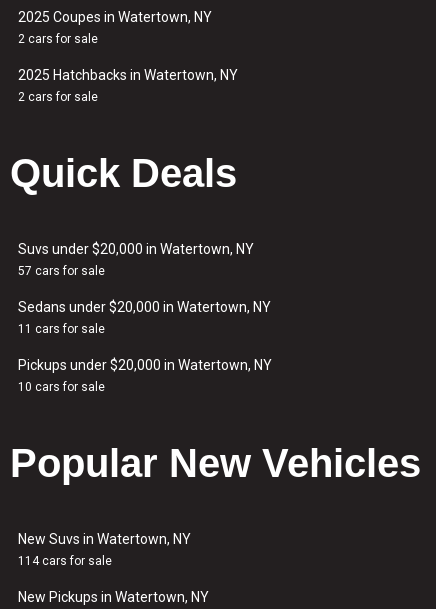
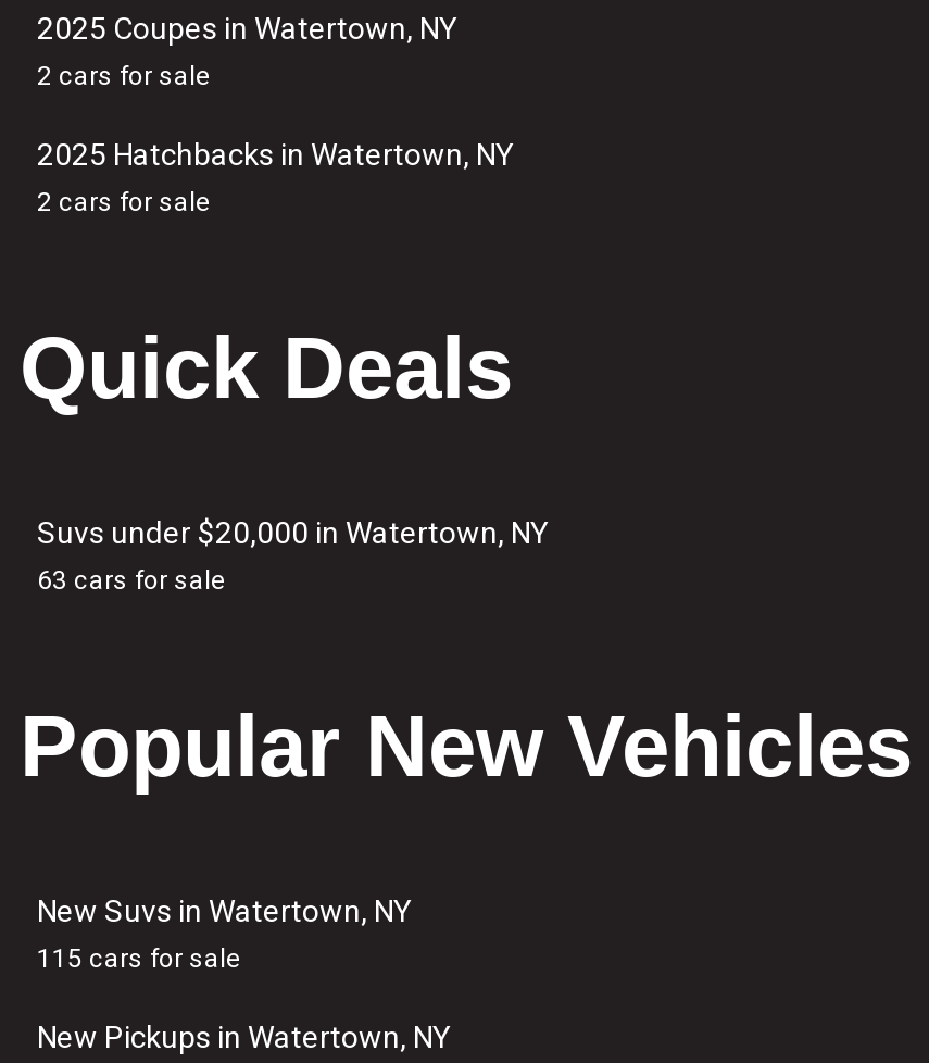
- 57 cars for sale
- Sedans under $20,000 in Watertown, NY
- 11 cars for sale
- Pickups under $20,000 in Watertown, NY
- 10 cars for sale
+ 63 cars for sale

- 114 cars for sale
+ 115 cars for sale
